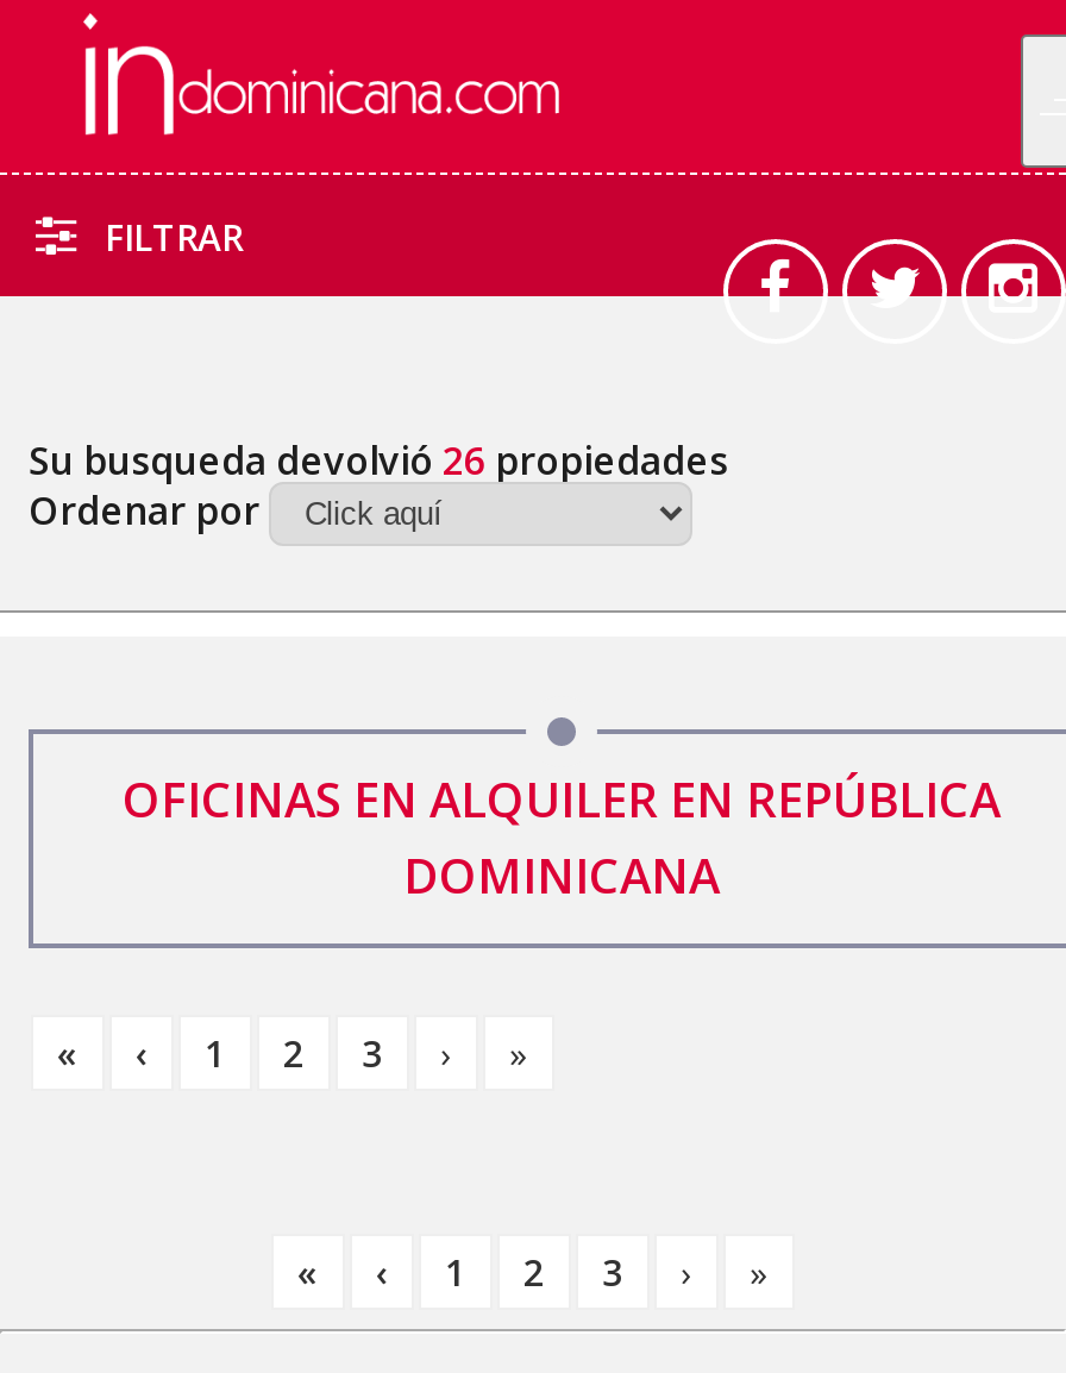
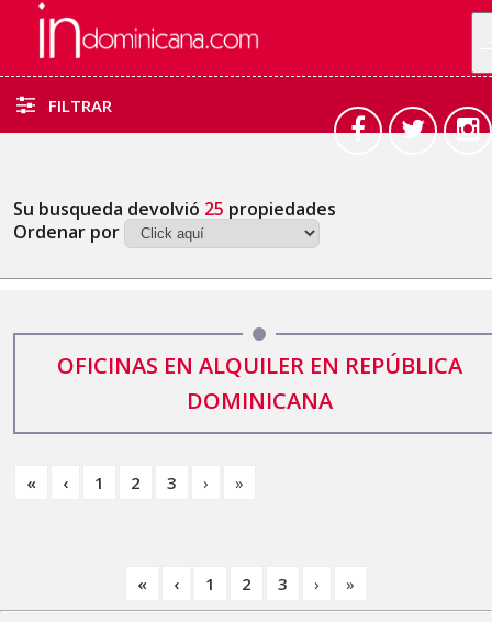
- Su busqueda devolvió 26 propiedades
+ Su busqueda devolvió 25 propiedades
